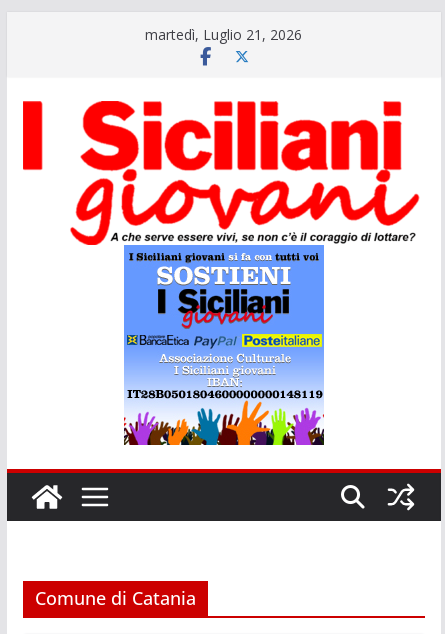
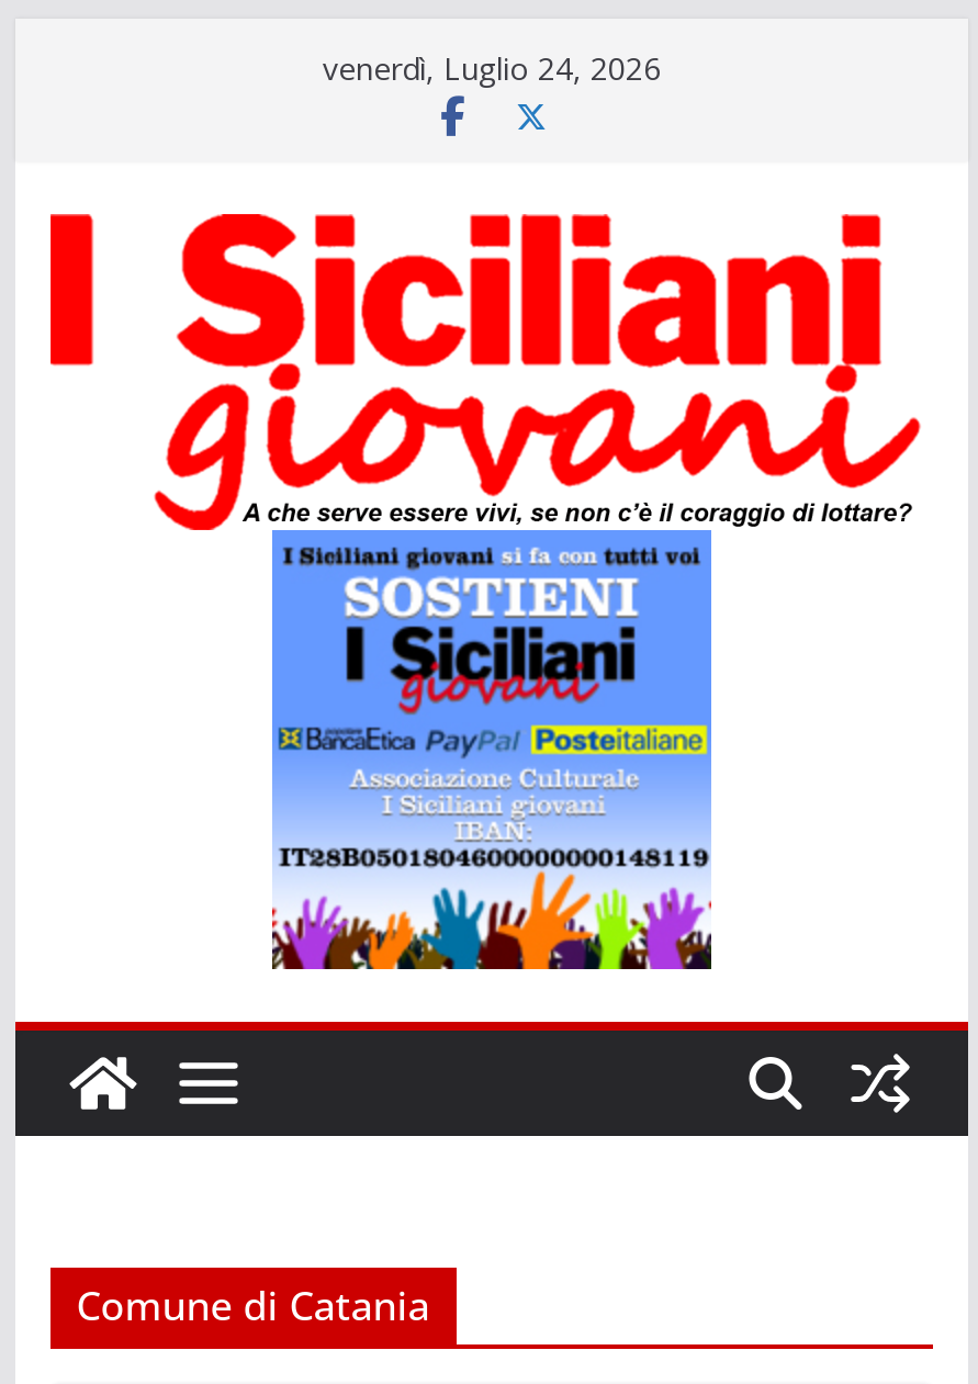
- martedì, Luglio 21, 2026
+ venerdì, Luglio 24, 2026
